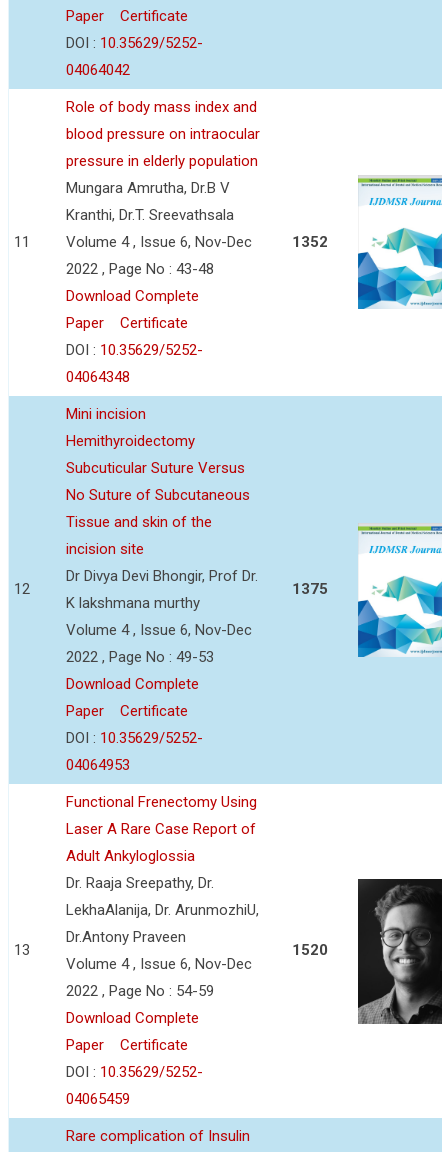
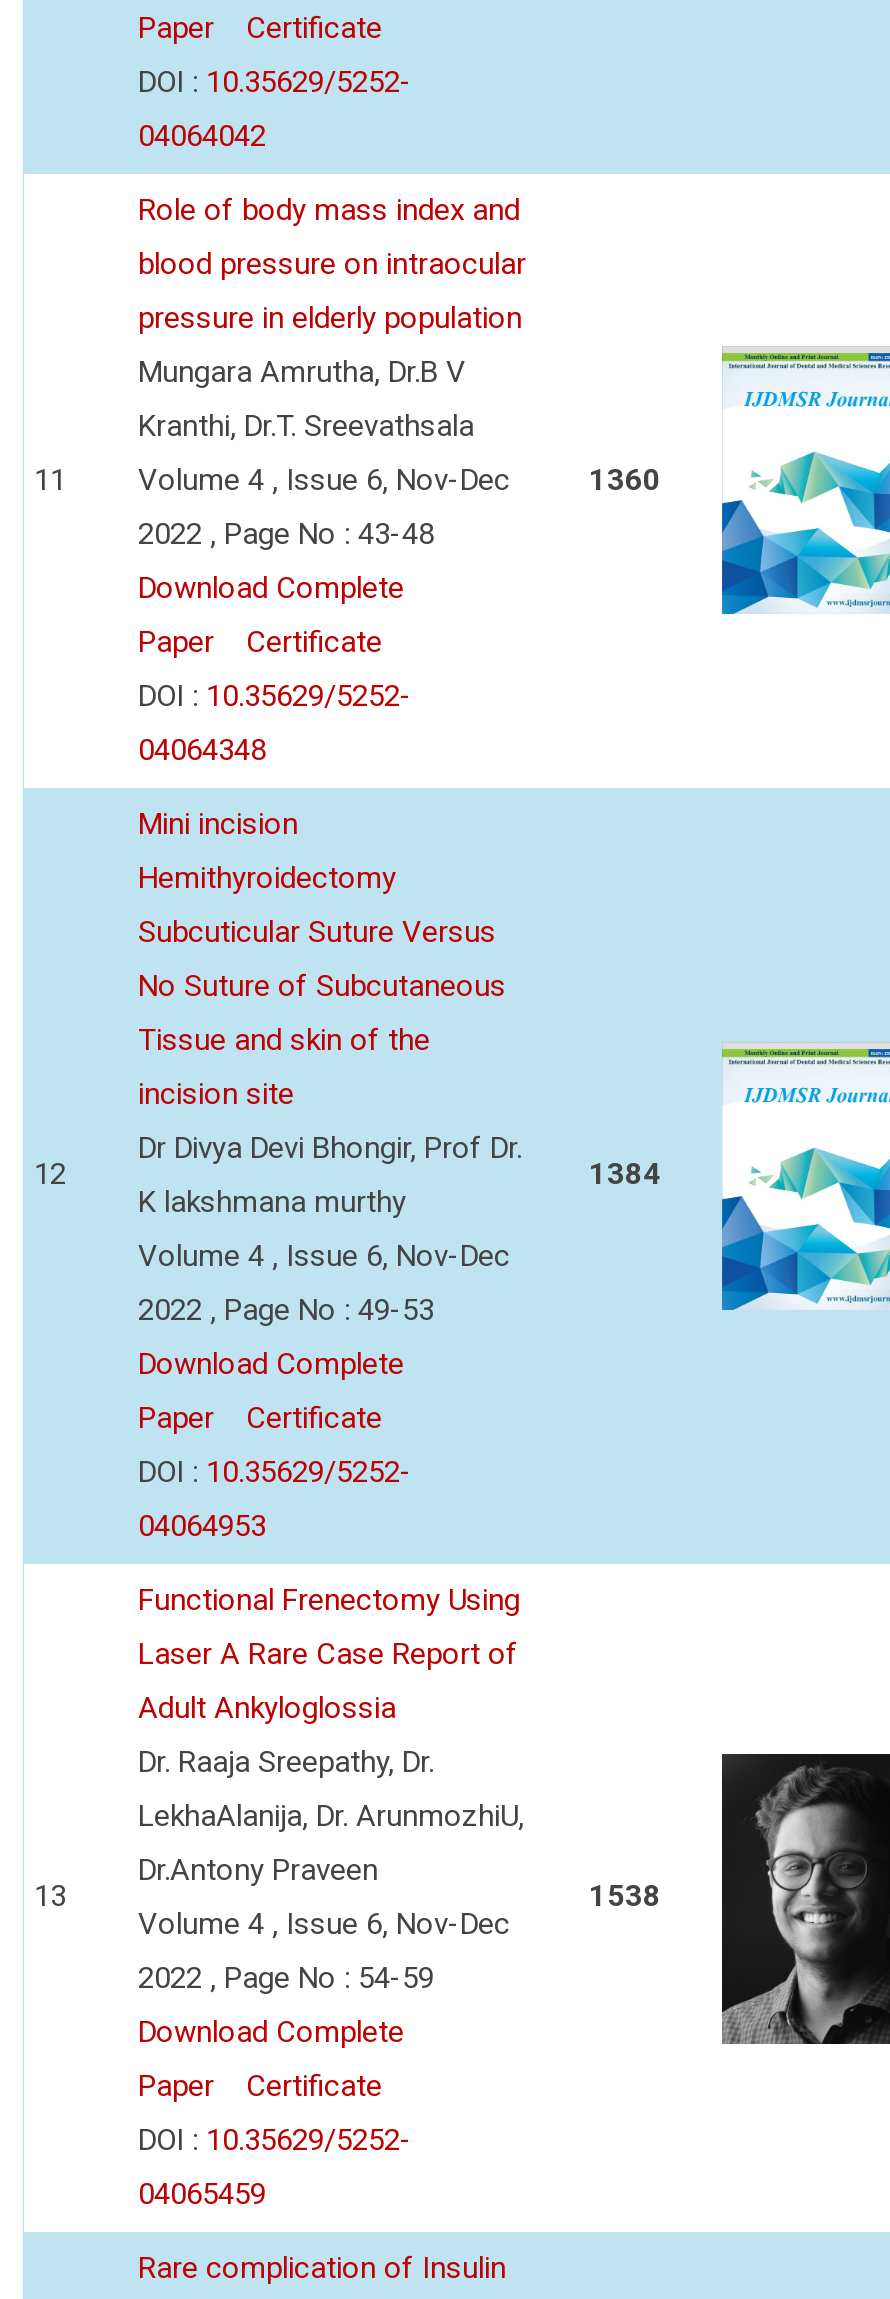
- 1352
+ 1360

- 1375
+ 1384

- 1520
+ 1538
